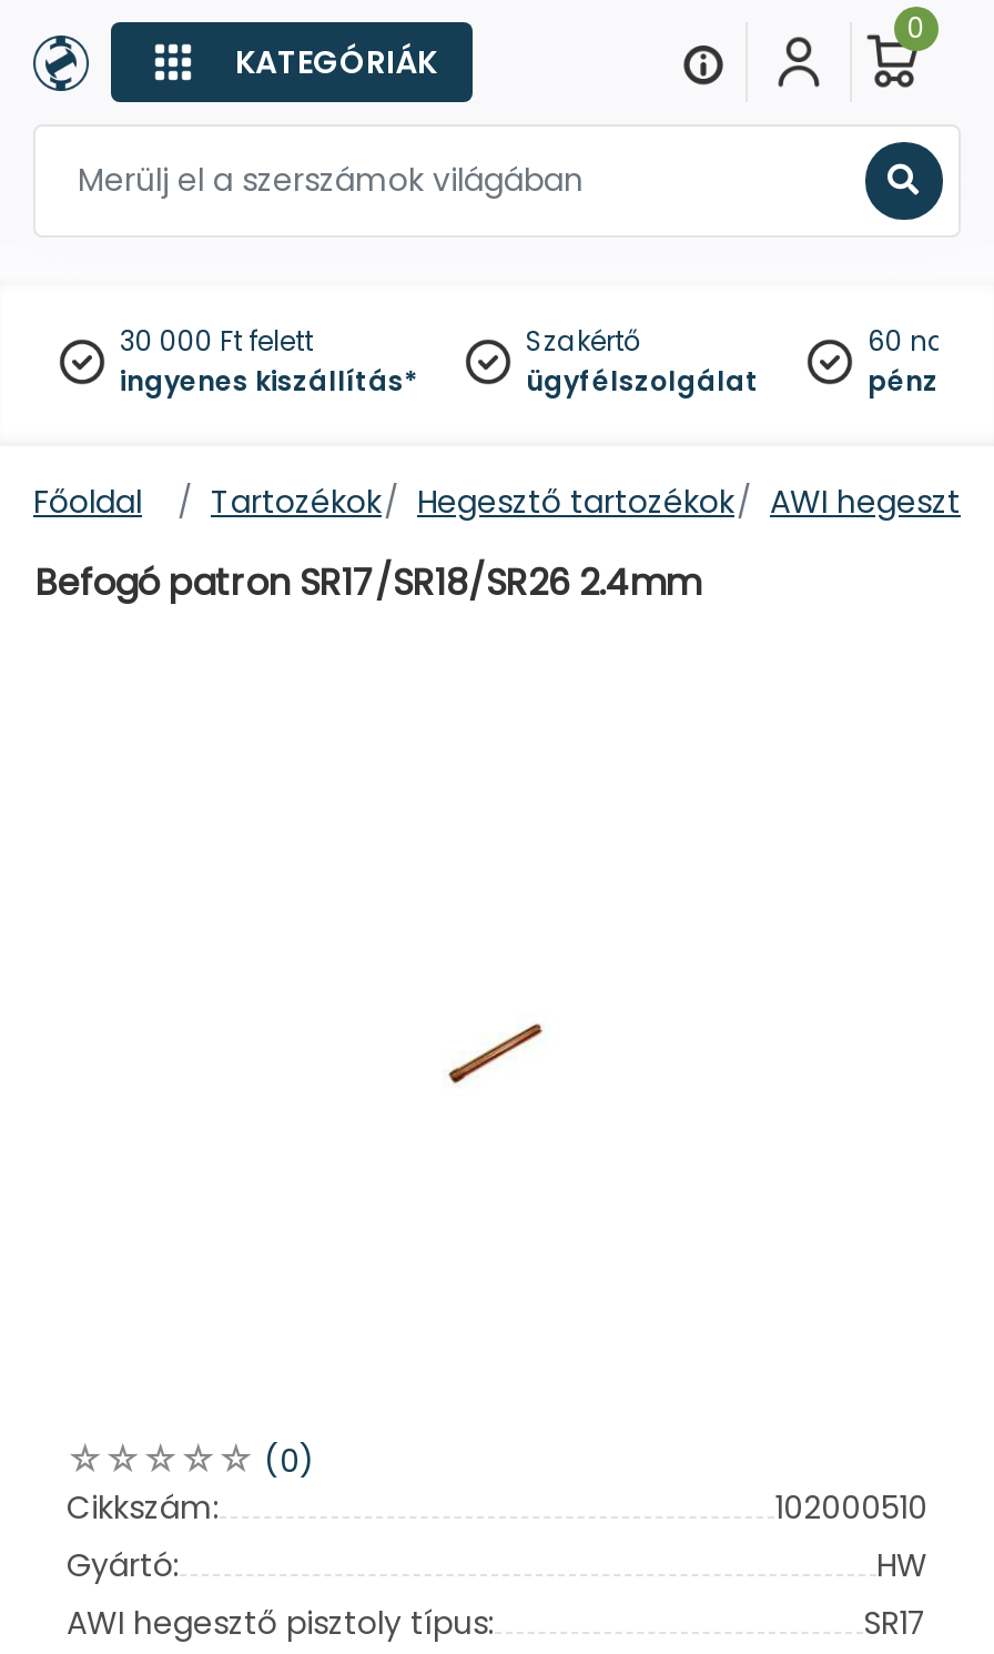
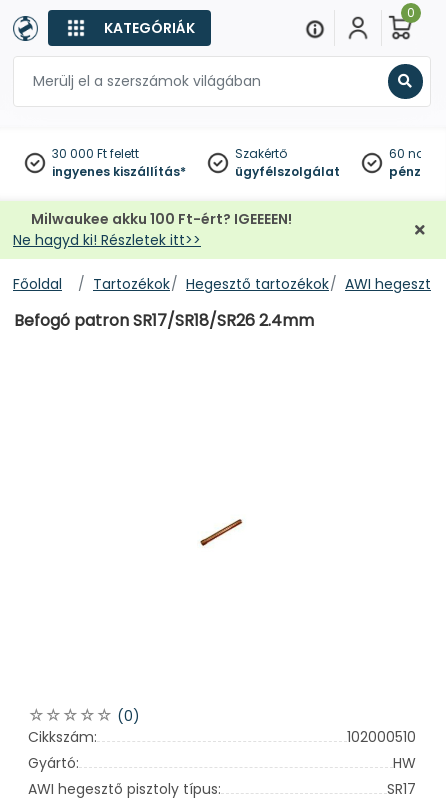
+ Milwaukee akku 100 Ft-ért? IGEEEEN!
+ Ne hagyd ki! Részletek itt>>
